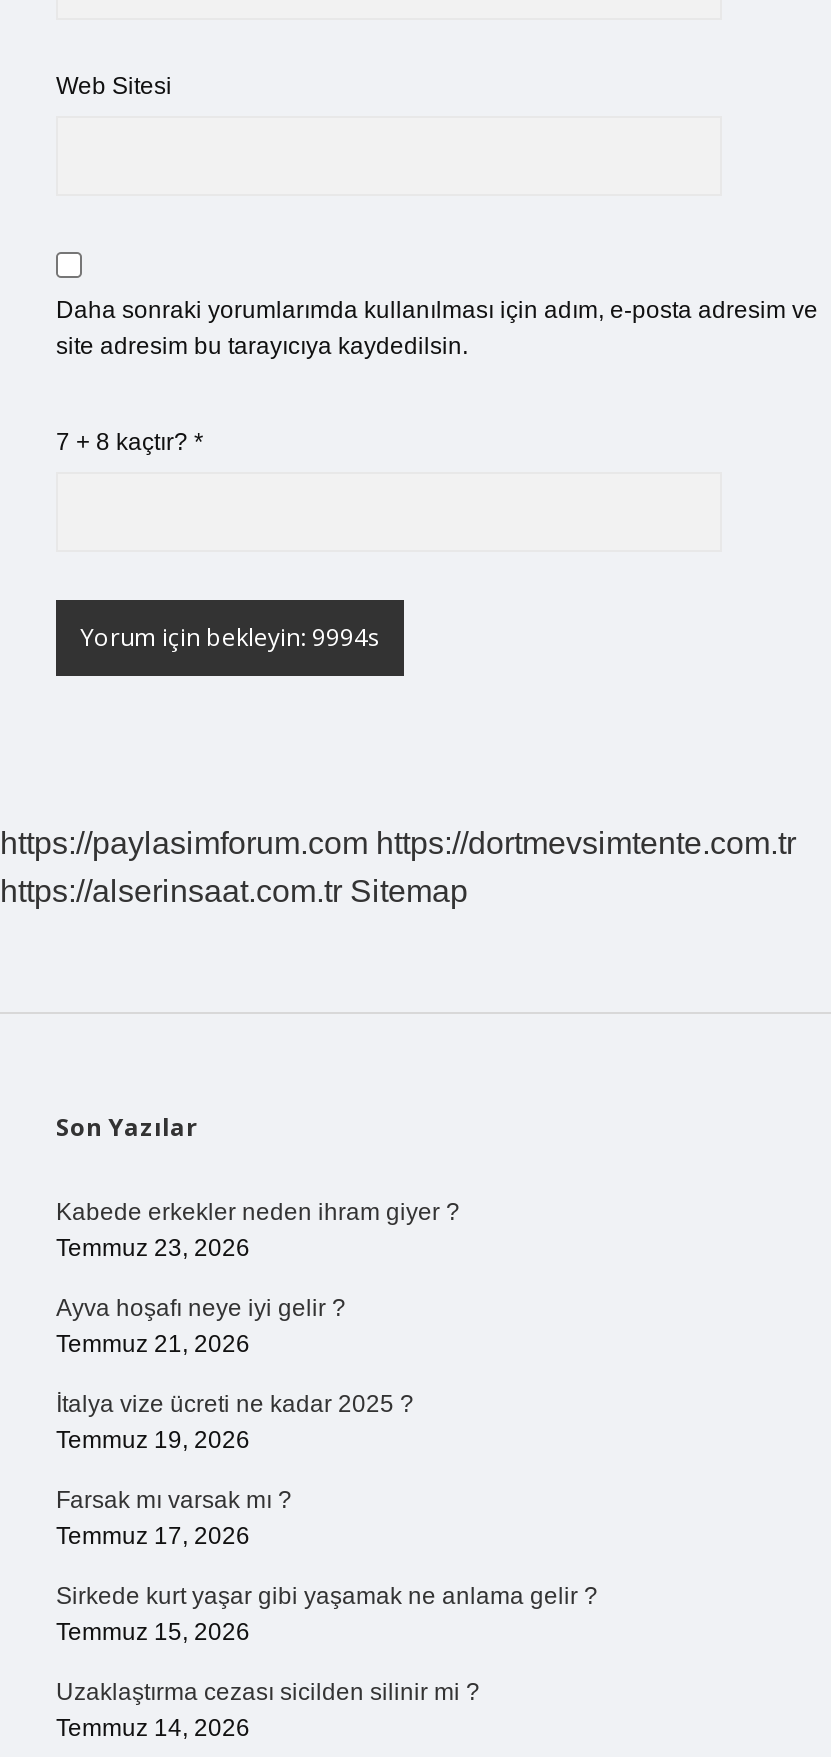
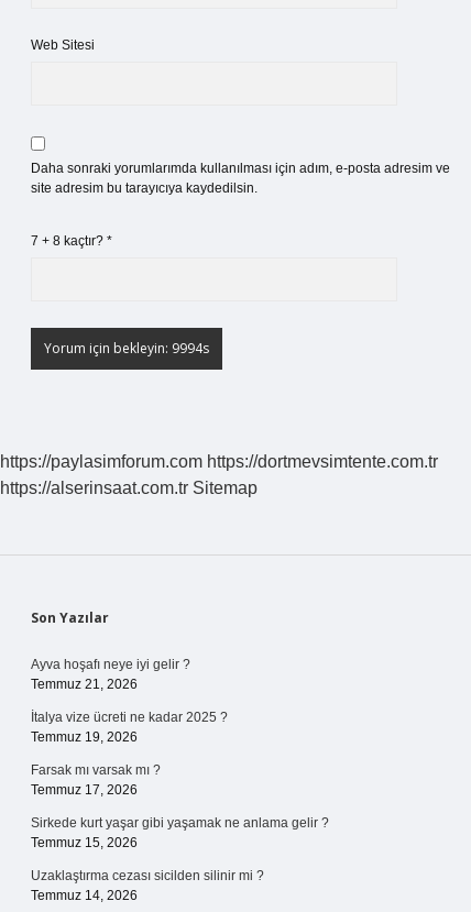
- Kabede erkekler neden ihram giyer ?
- Temmuz 23, 2026
